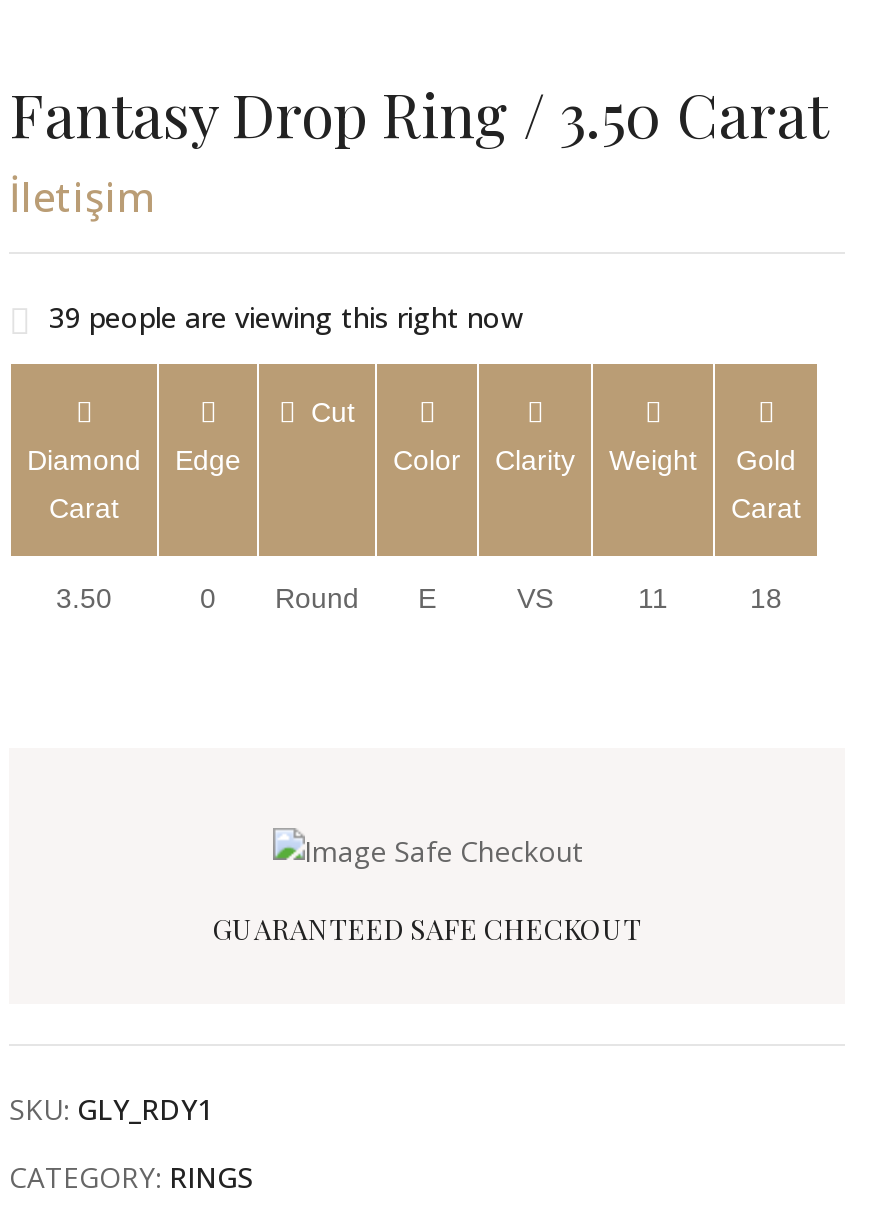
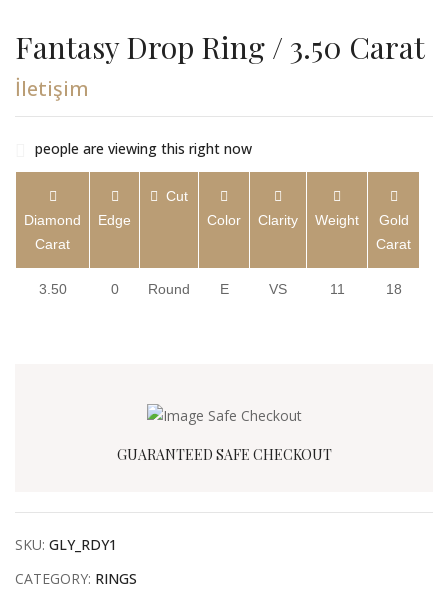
- 39 people are viewing this right now
+ people are viewing this right now
